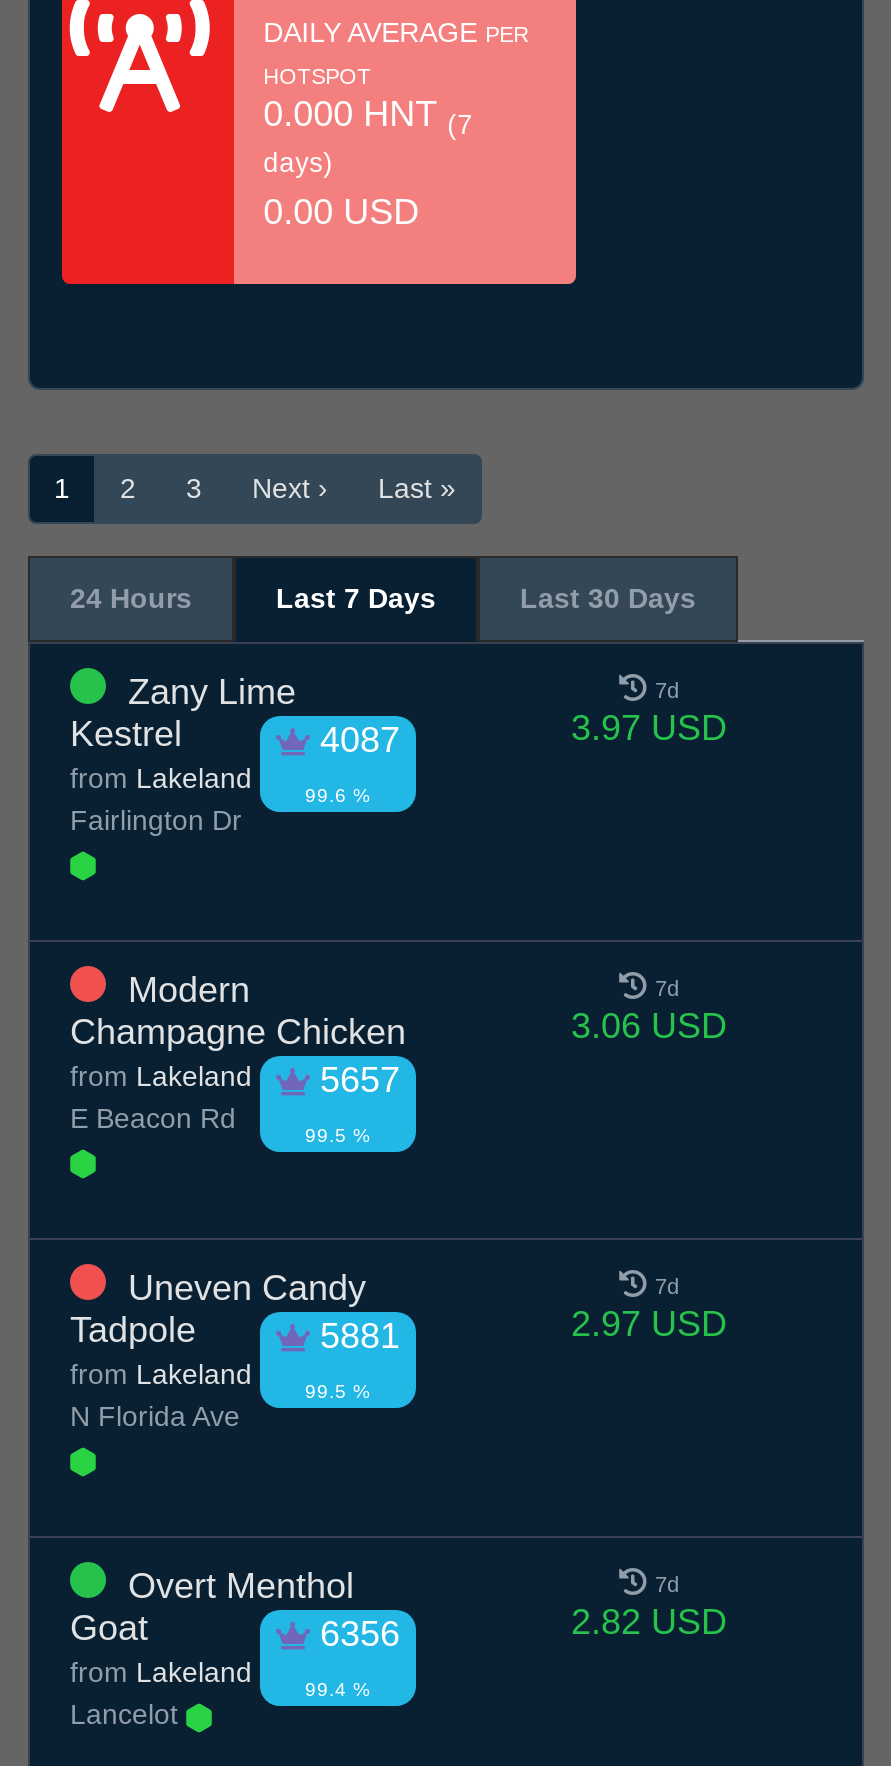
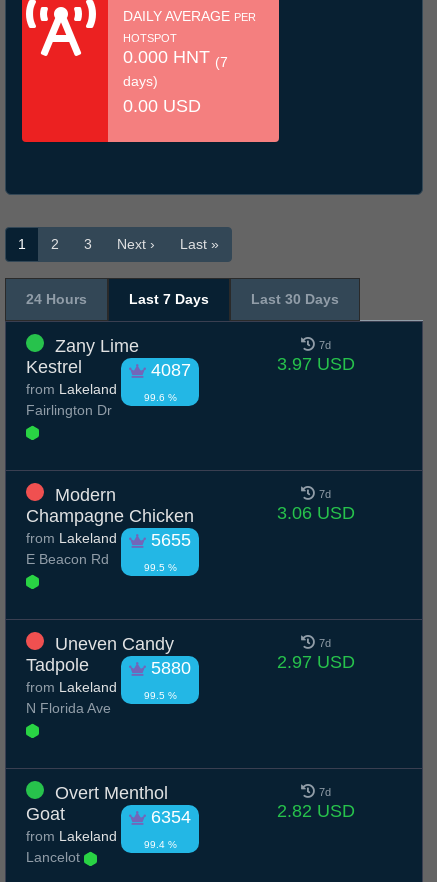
- from Lakeland 5657
+ from Lakeland 5655

- 5881
+ 5880

- 6356
+ 6354
